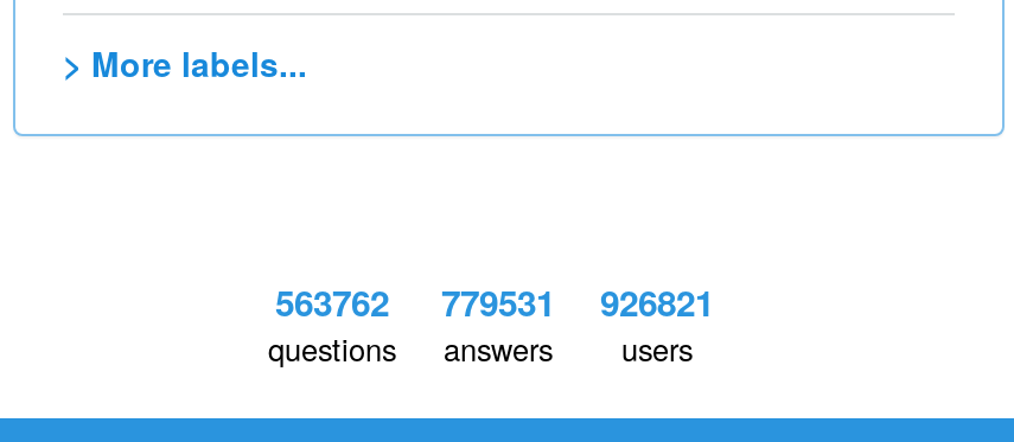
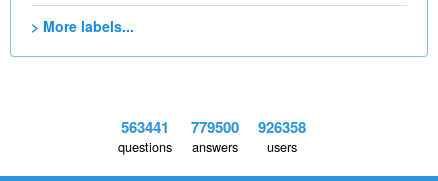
- 563762
+ 563441

- 779531
+ 779500

- 926821
+ 926358
